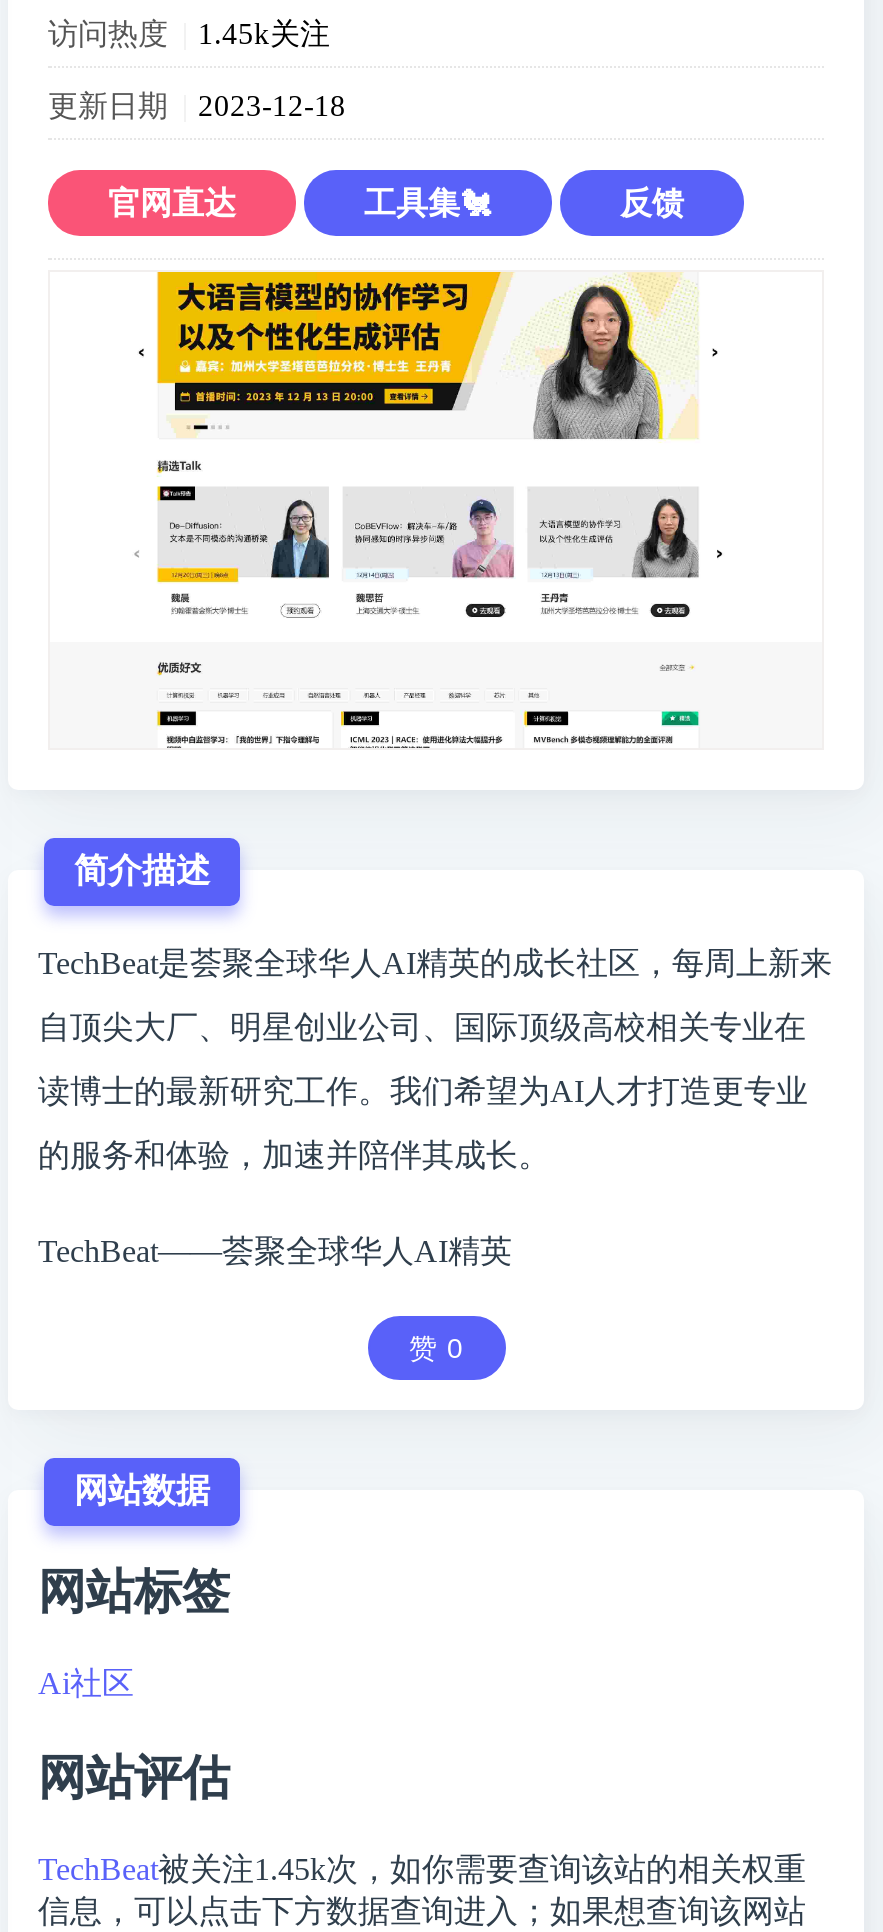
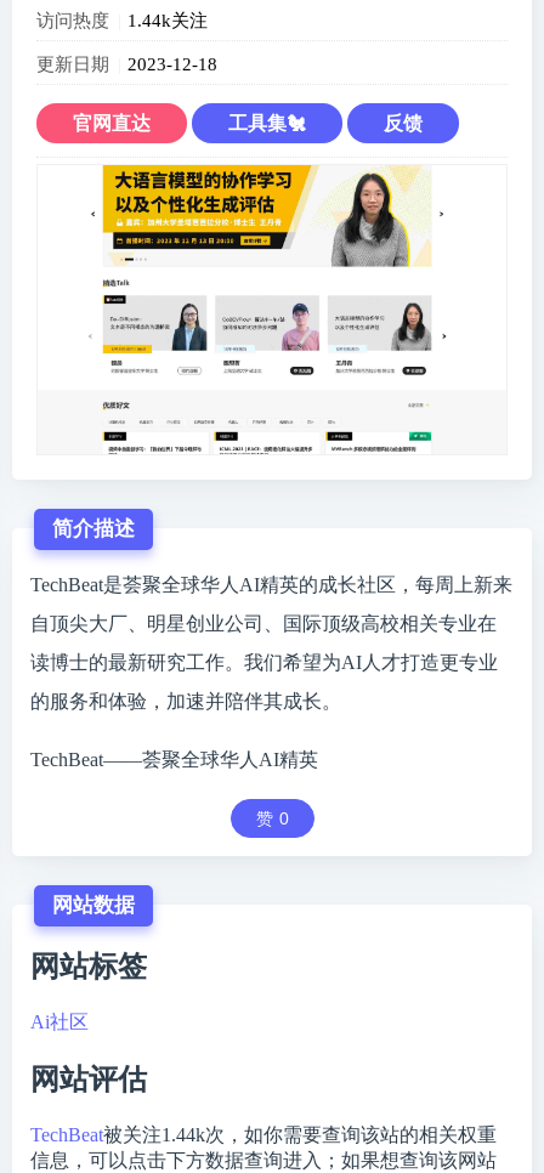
- 访问热度 1.45k关注
+ 访问热度 1.44k关注

- TechBeat被关注1.45k次，如你需要查询该站的相关权重
+ TechBeat被关注1.44k次，如你需要查询该站的相关权重
